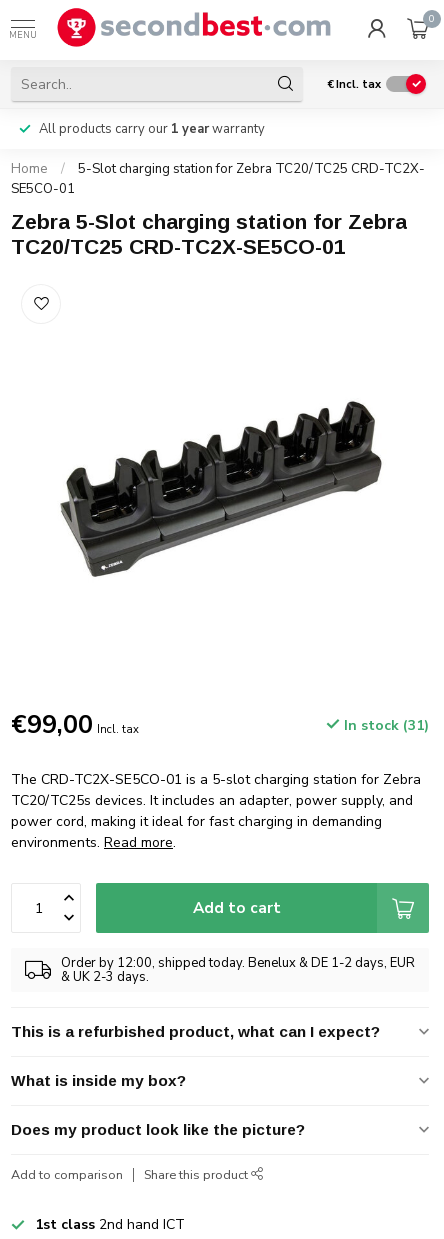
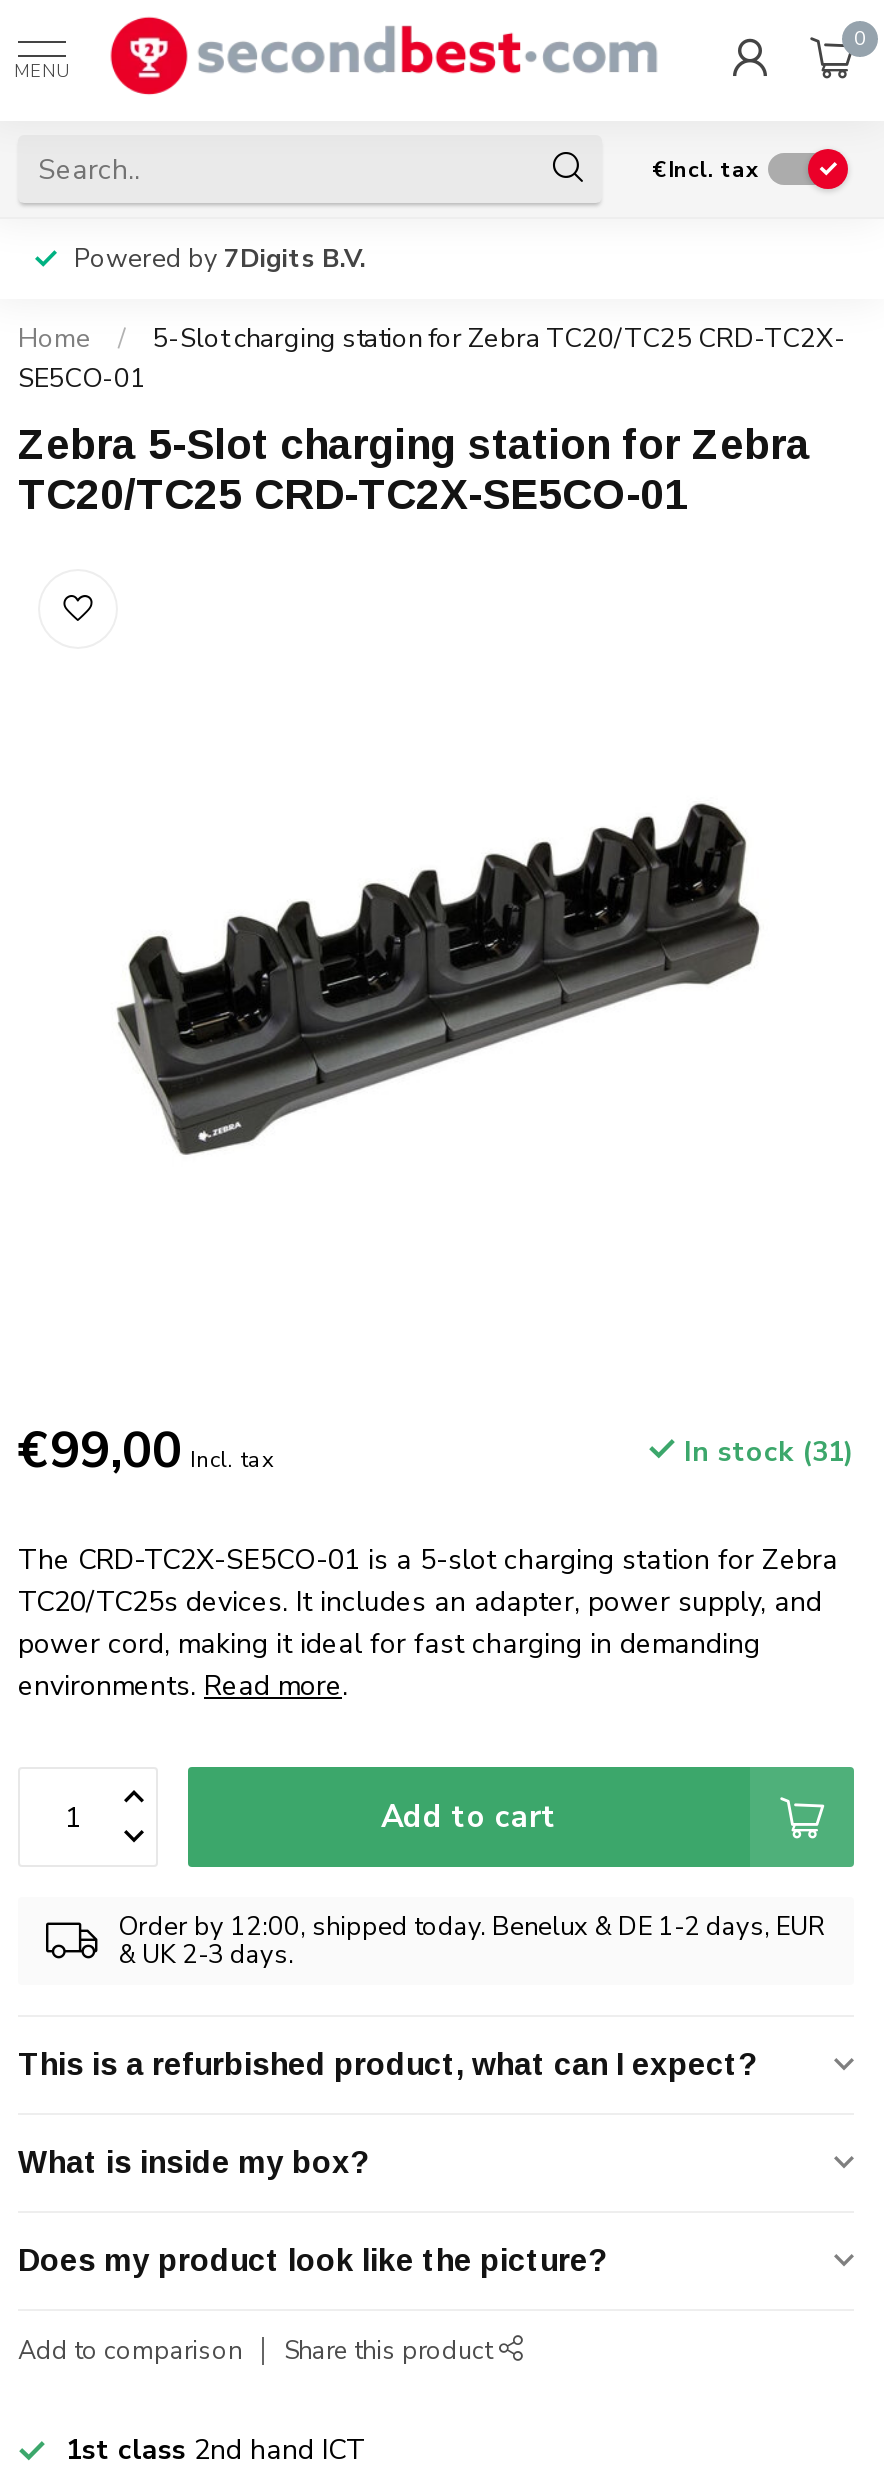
- All products carry our 1 yearwarranty
+ Powered by 7Digits B.V.
